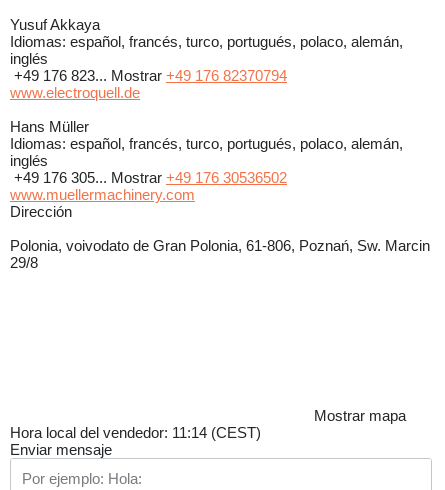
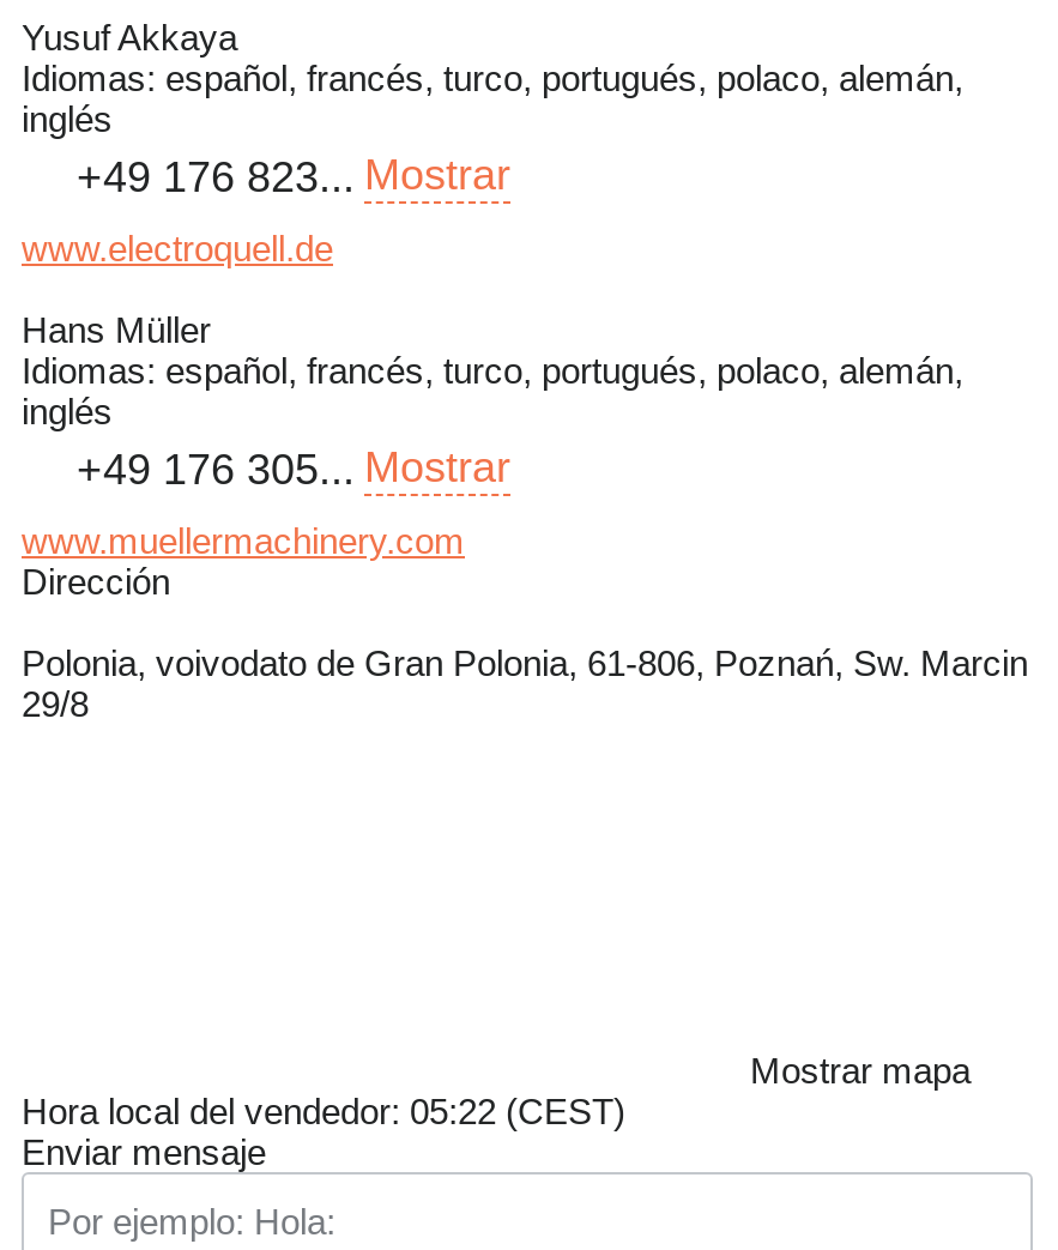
- +49 176 823... Mostrar +49 176 82370794
+ +49 176 823... Mostrar

- +49 176 305... Mostrar +49 176 30536502
+ +49 176 305... Mostrar

- Hora local del vendedor: 11:14 (CEST)
+ Hora local del vendedor: 05:22 (CEST)
